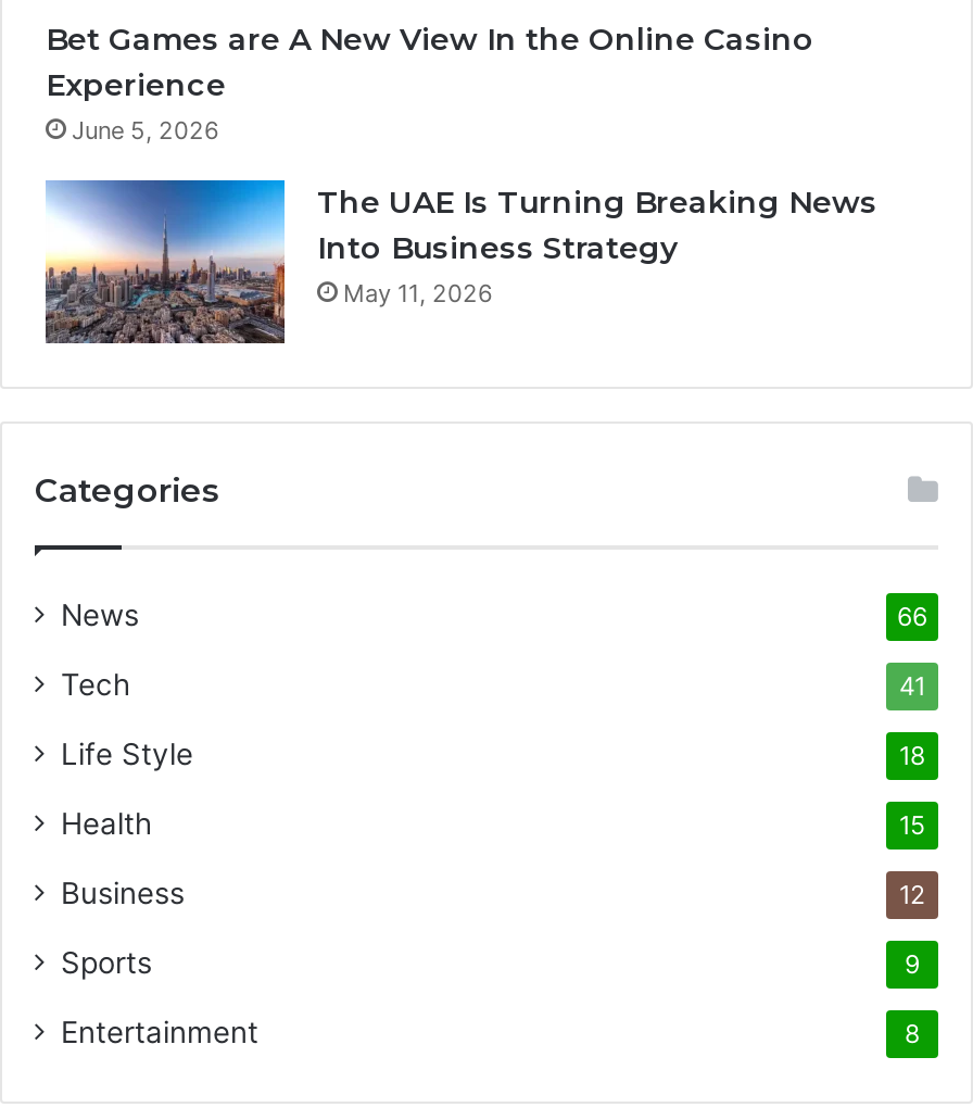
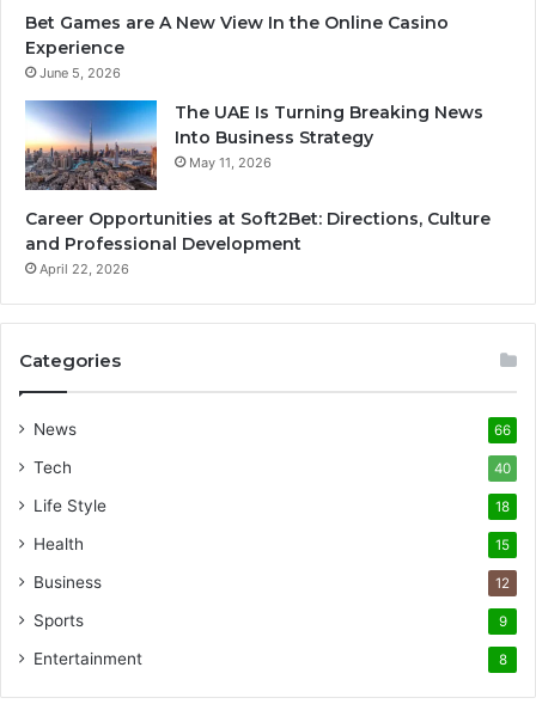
+ Career Opportunities at Soft2Bet: Directions, Culture
+ and Professional Development
+ April 22, 2026

- 41
+ 40
